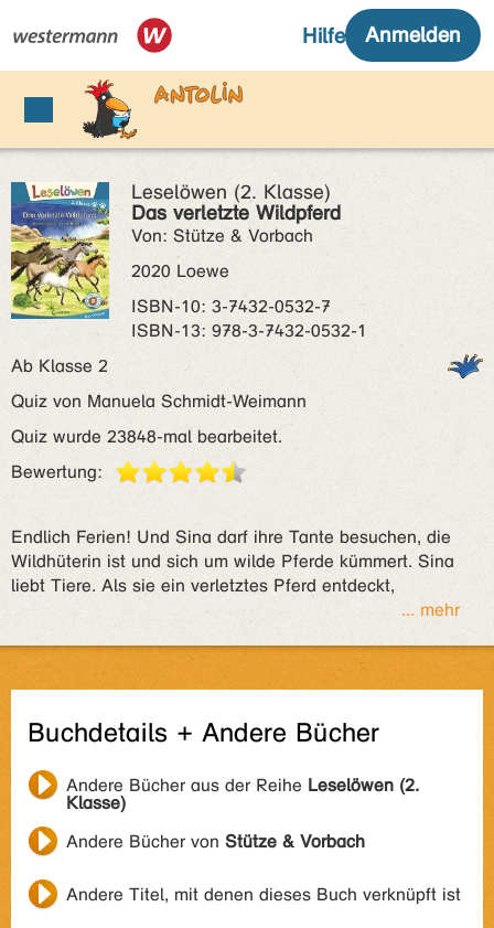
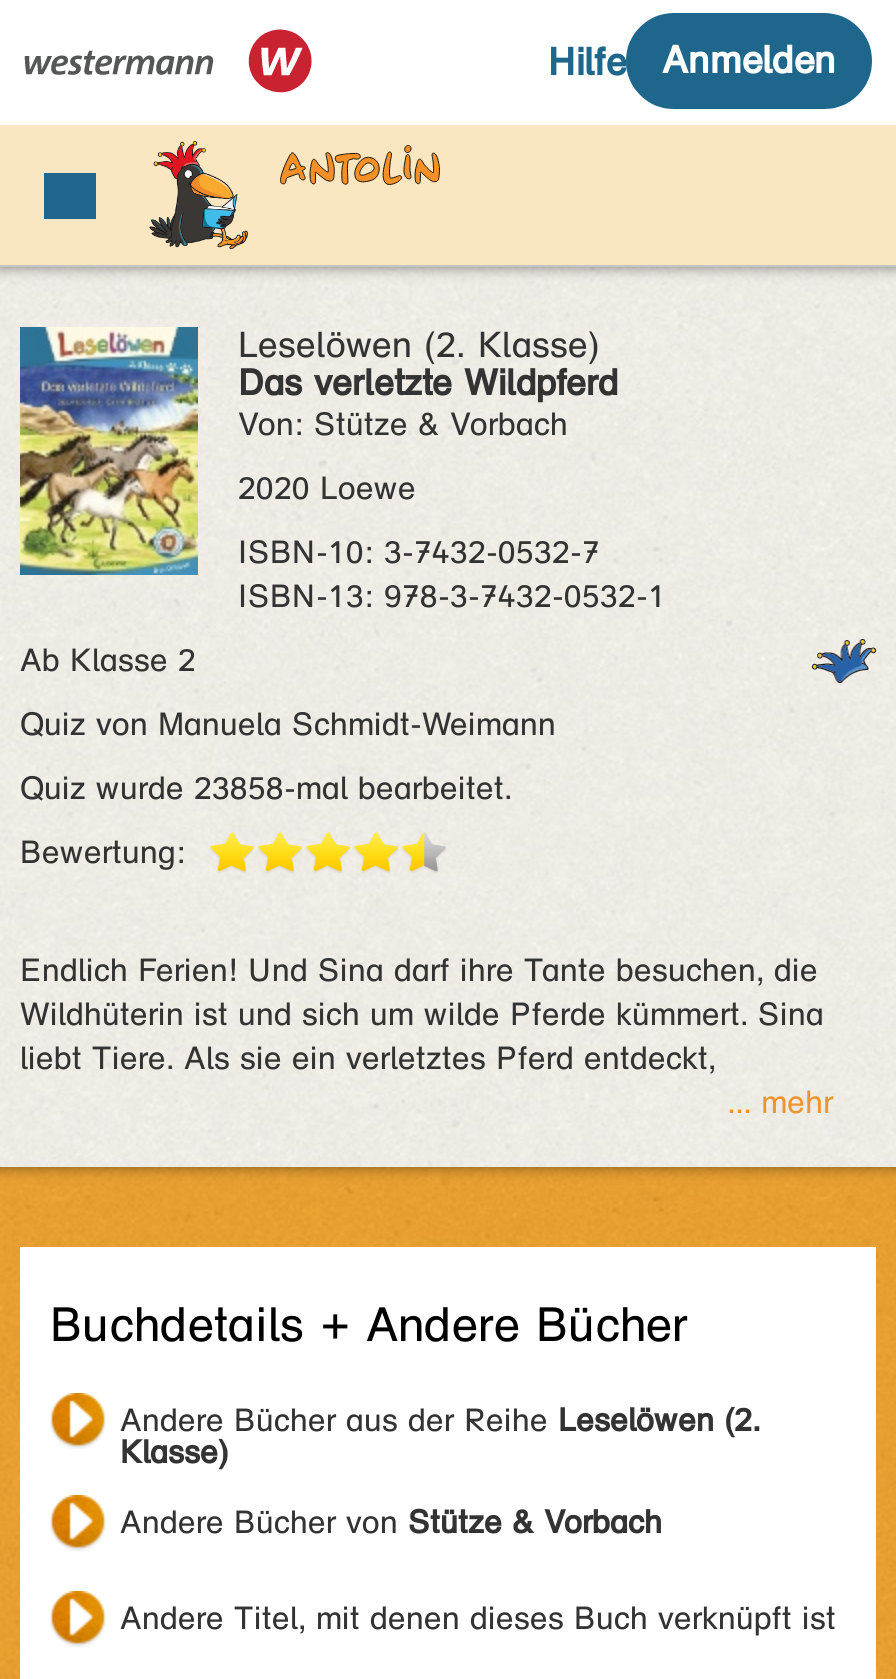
- Quiz wurde 23848-mal bearbeitet.
+ Quiz wurde 23858-mal bearbeitet.
